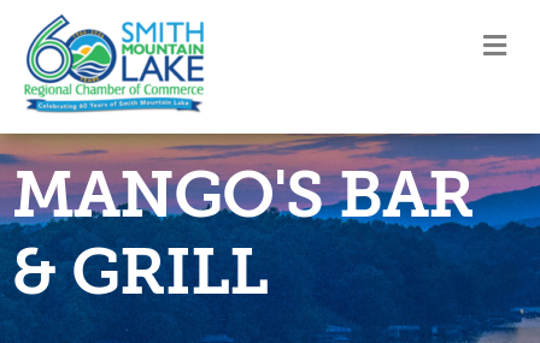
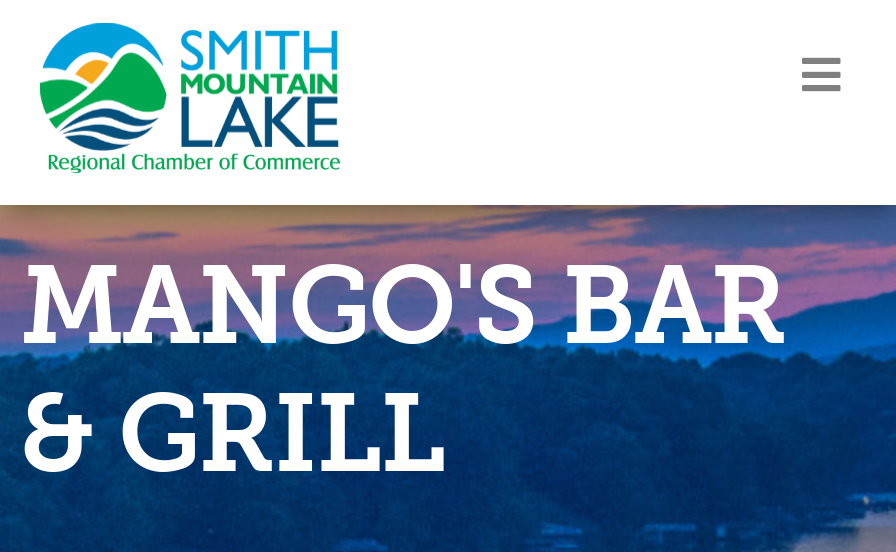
- [image]
+ [image]
